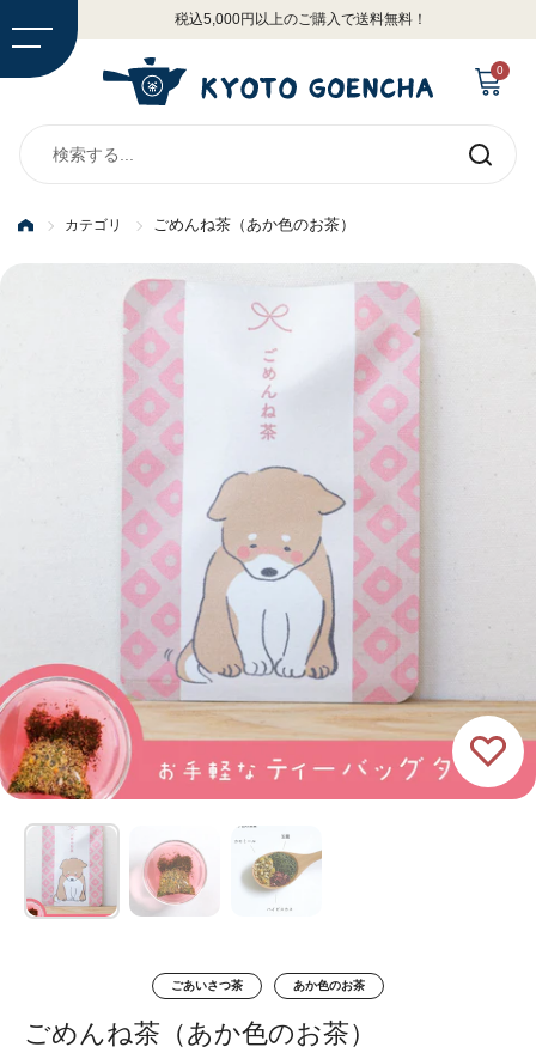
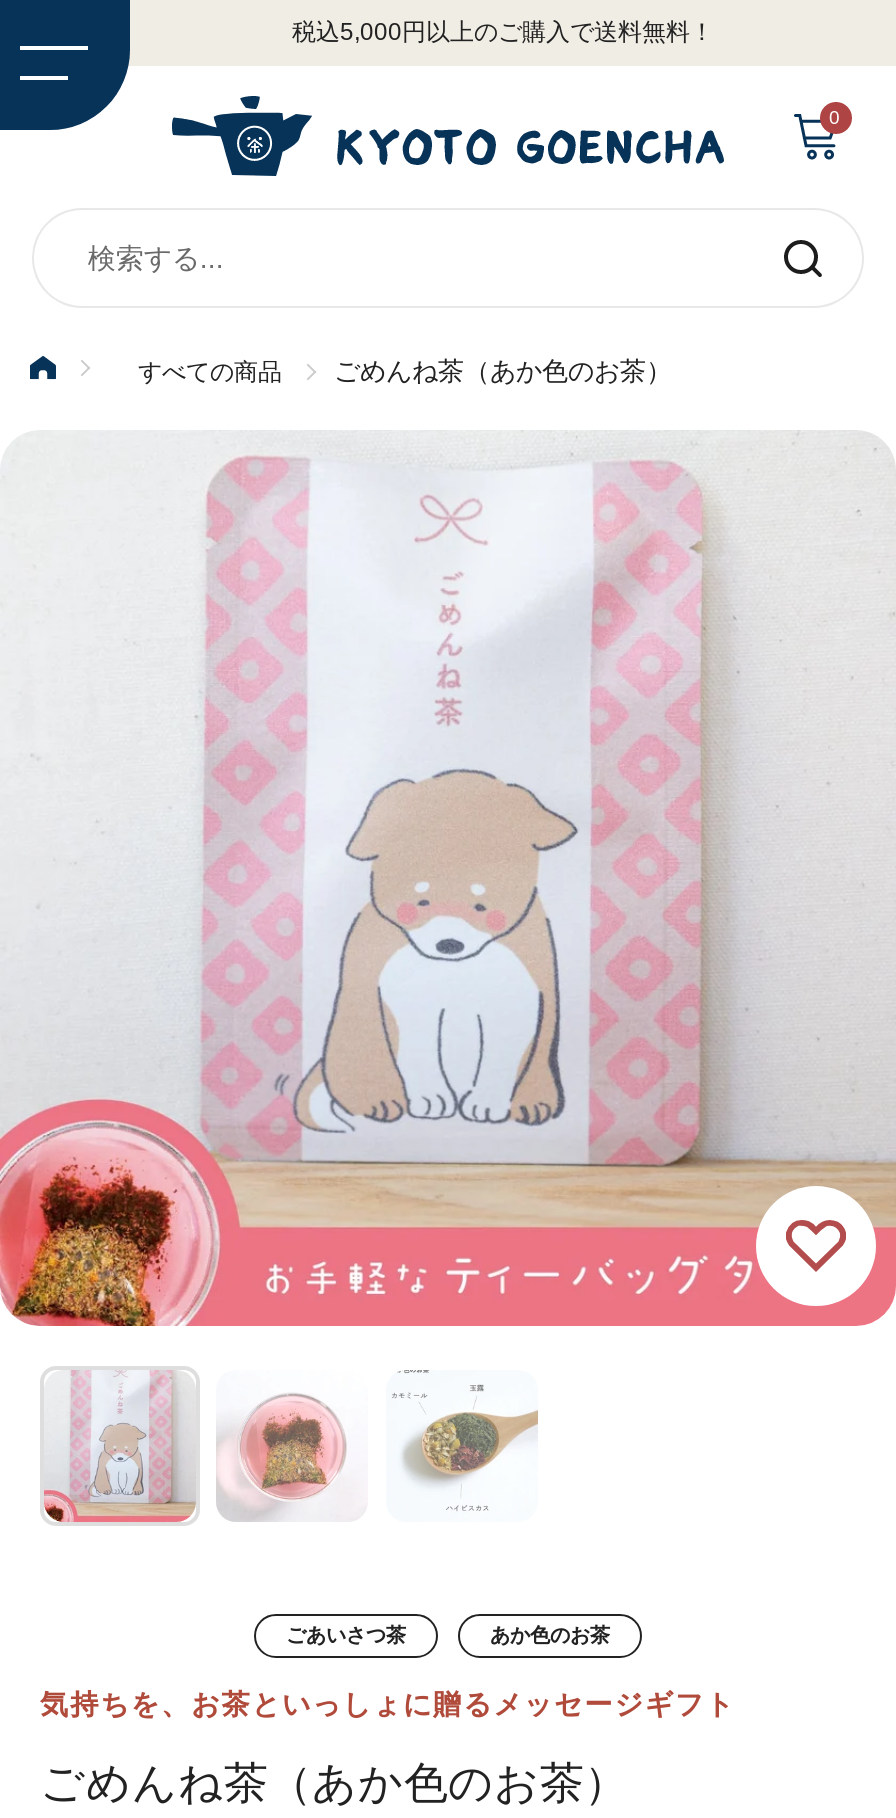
- カテゴリ
+ すべての商品

+ 気持ちを、お茶といっしょに贈るメッセージギフト
